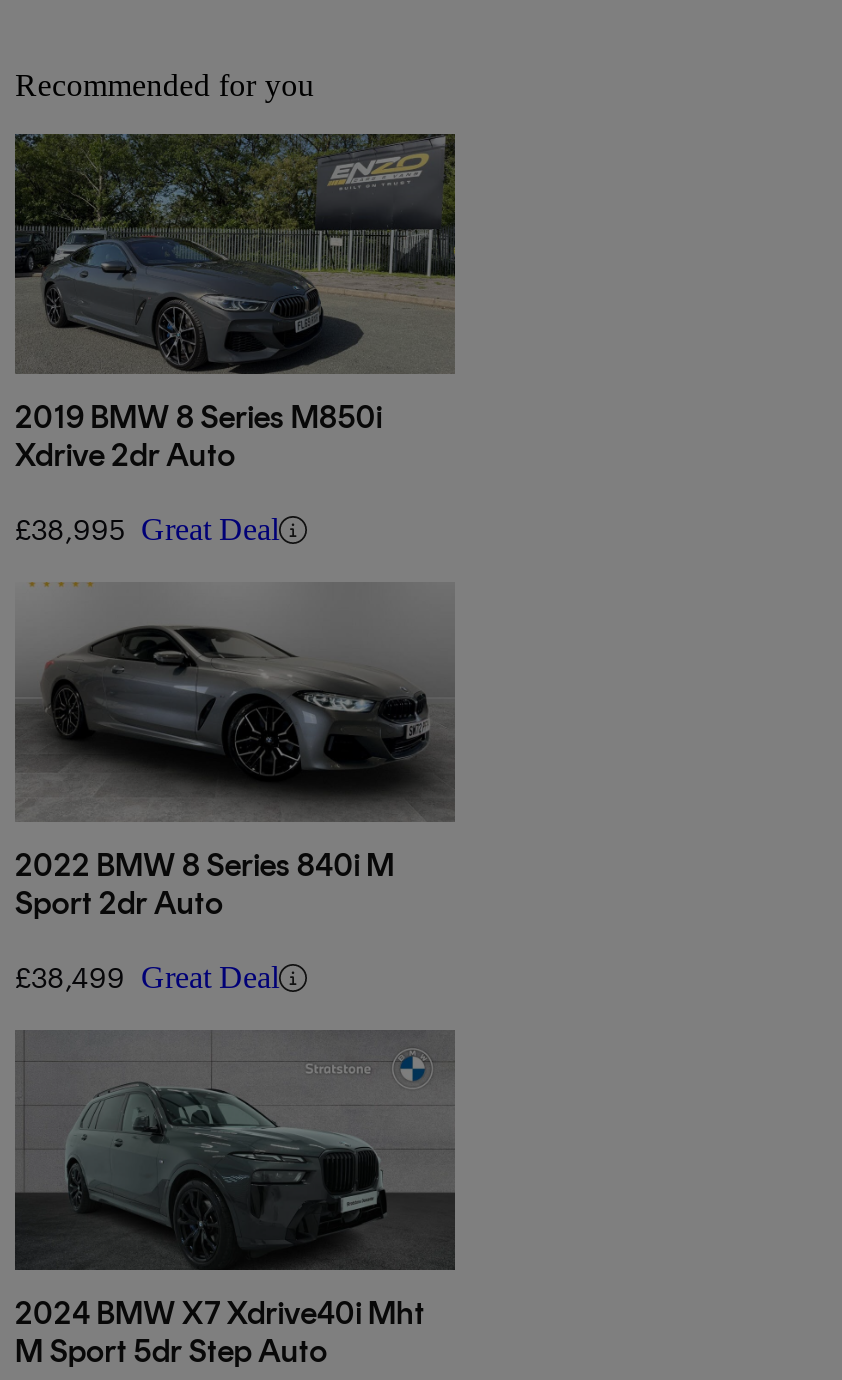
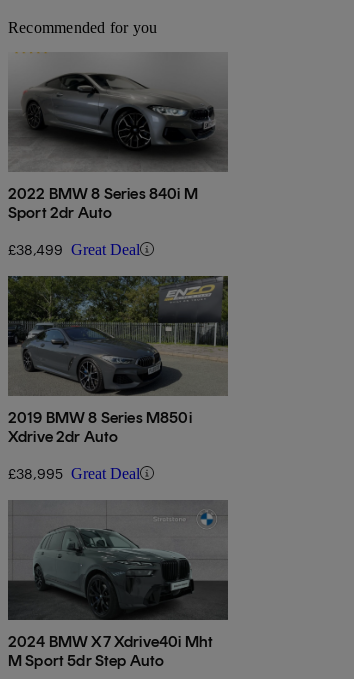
moved down: [image] | 2019 BMW 8 Series M850i | Xdrive 2dr Auto | £38,995 Great Deal

moved up: [image] | 2022 BMW 8 Series 840i M | Sport 2dr Auto | £38,499 Great Deal
